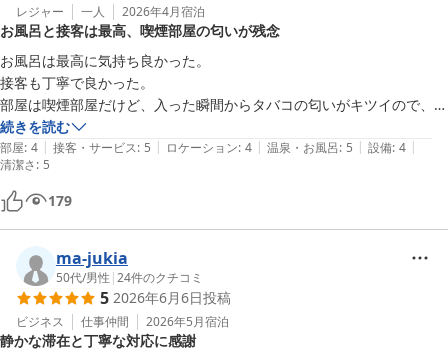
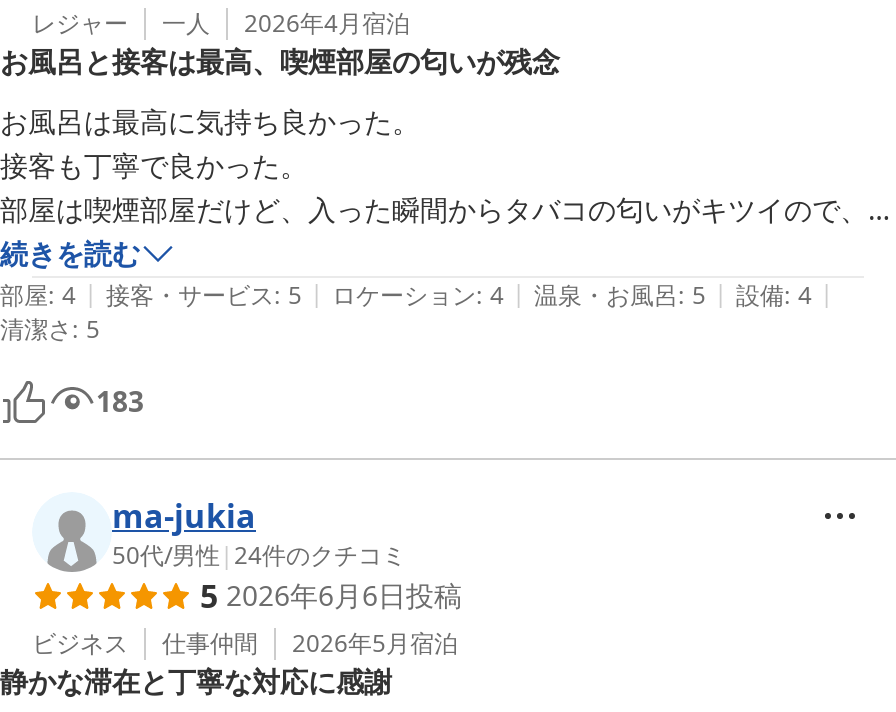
- 179
+ 183
